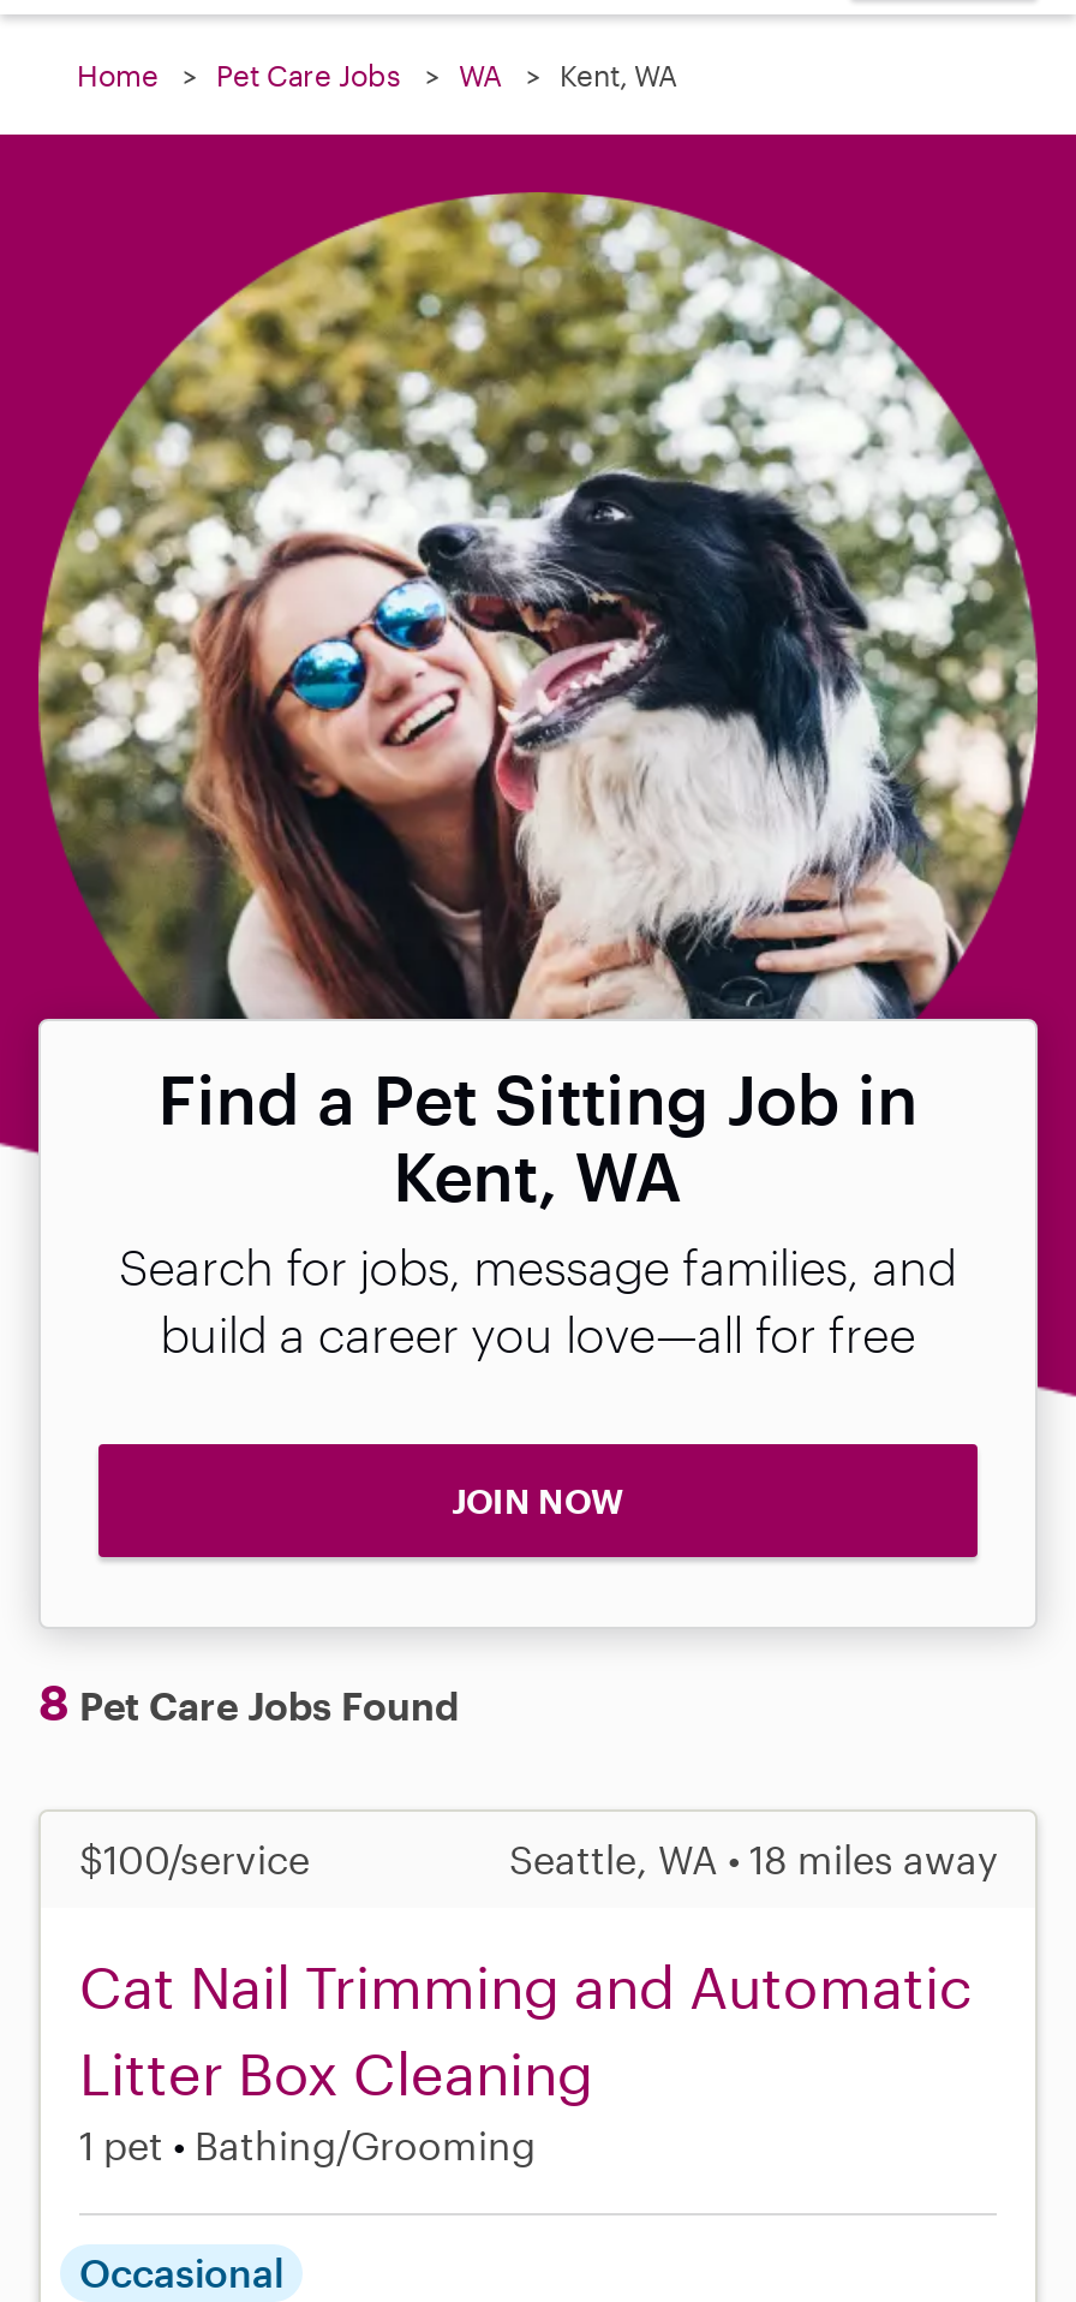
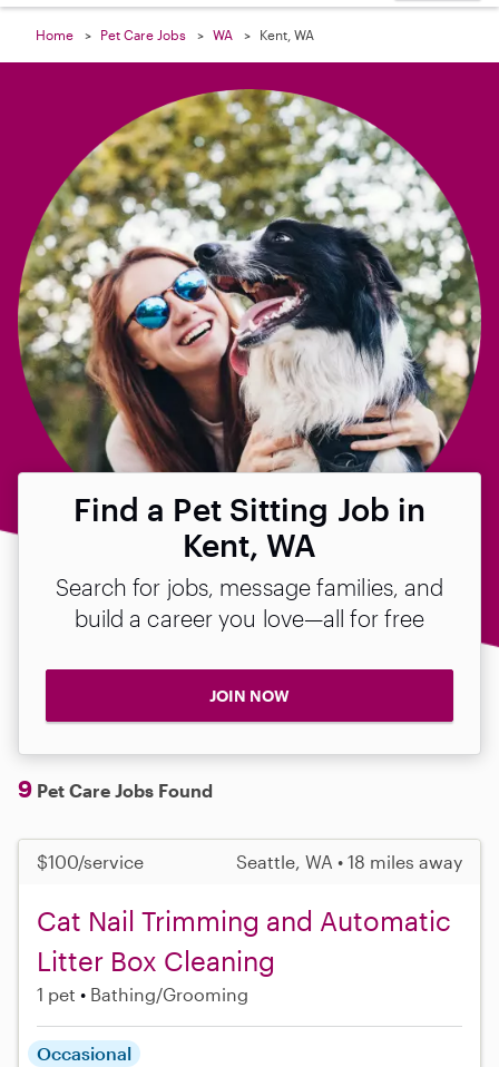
- 8 Pet Care Jobs Found
+ 9 Pet Care Jobs Found
